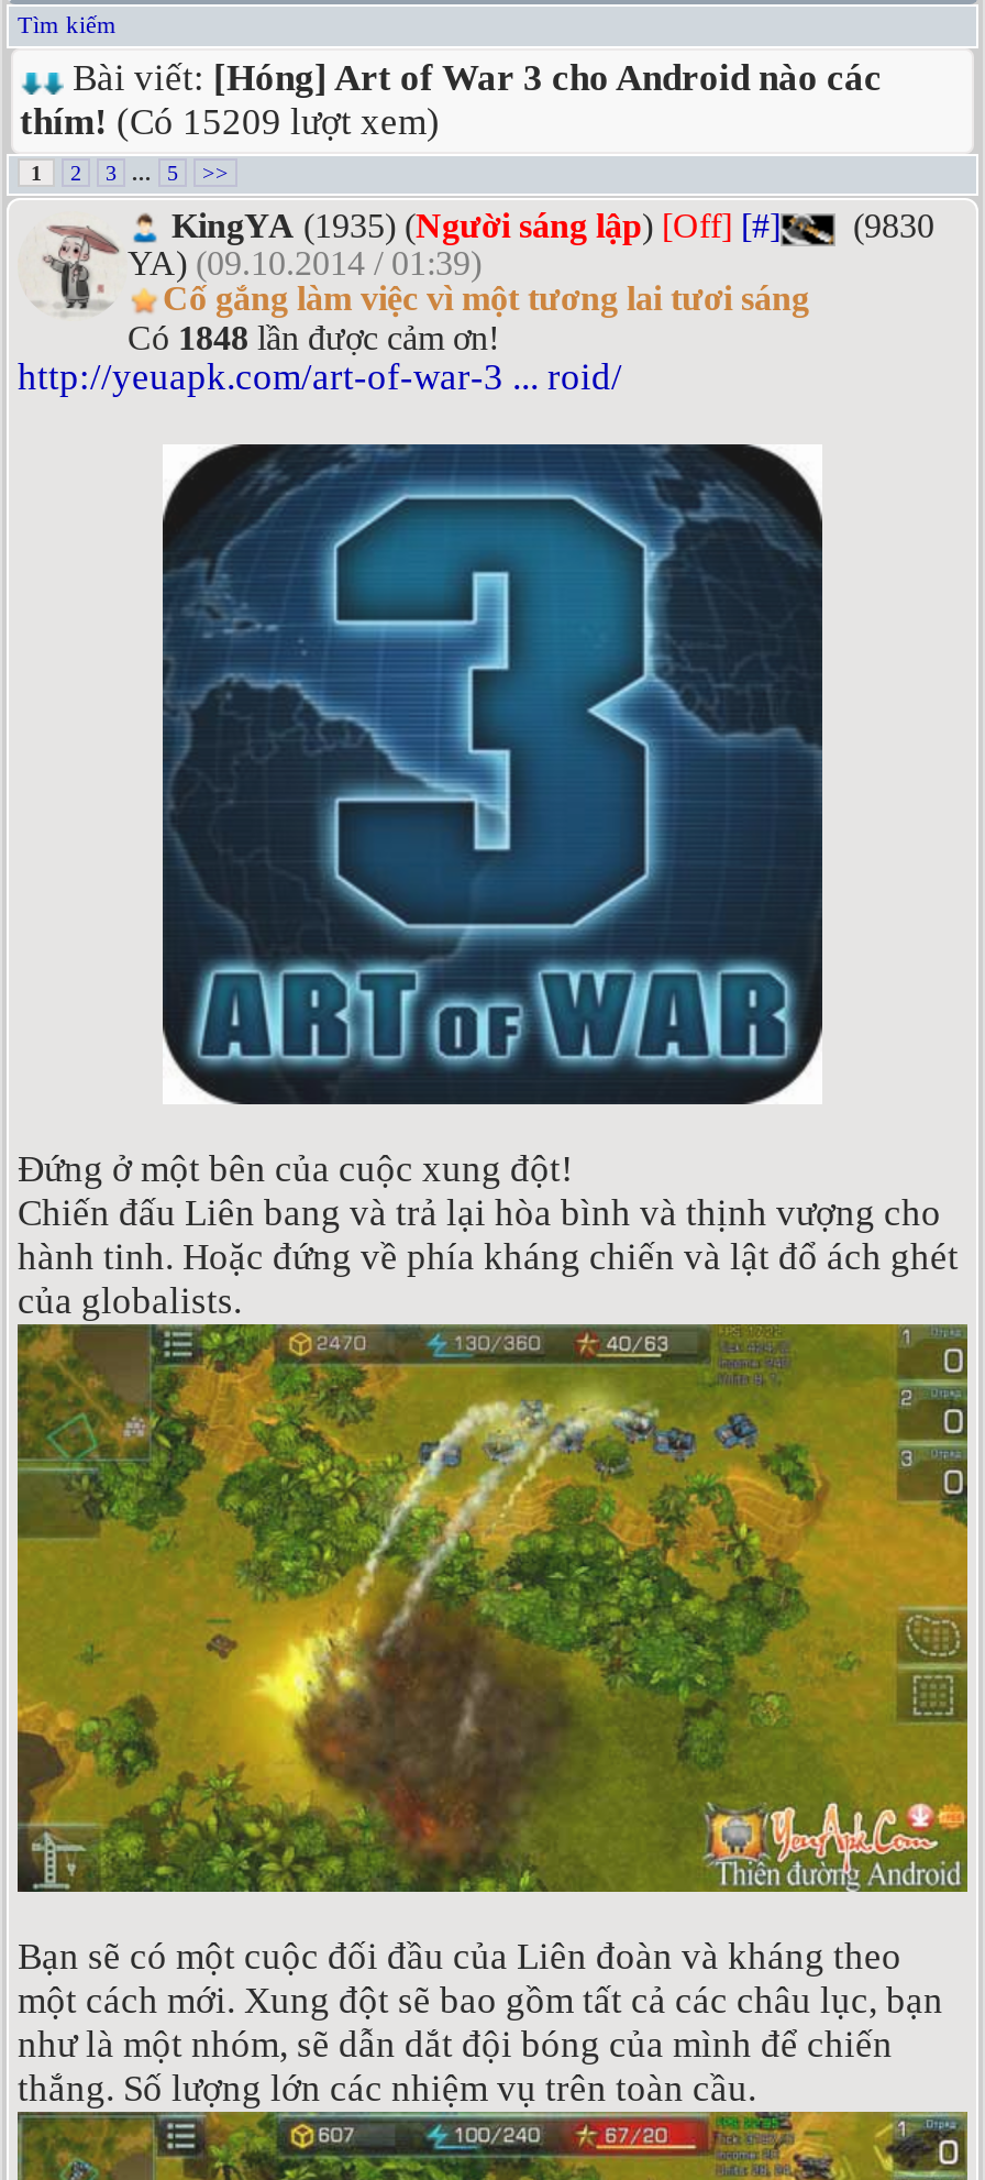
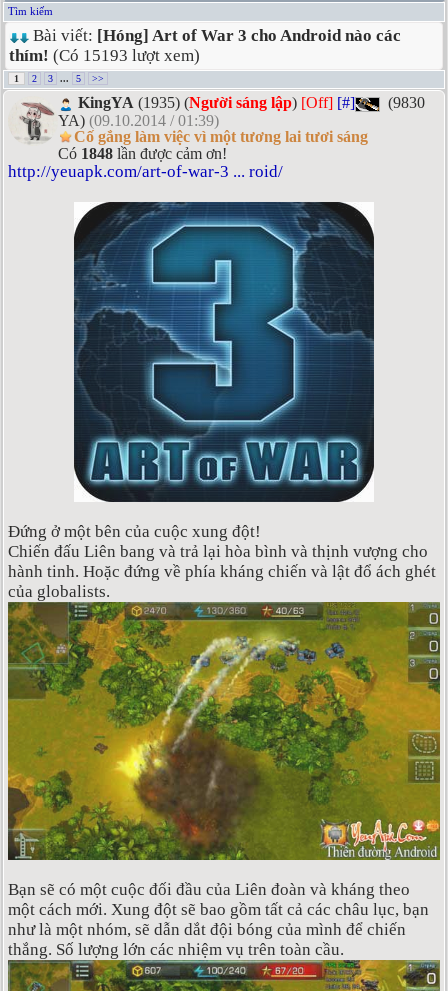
- thím! (Có 15209 lượt xem)
+ thím! (Có 15193 lượt xem)
